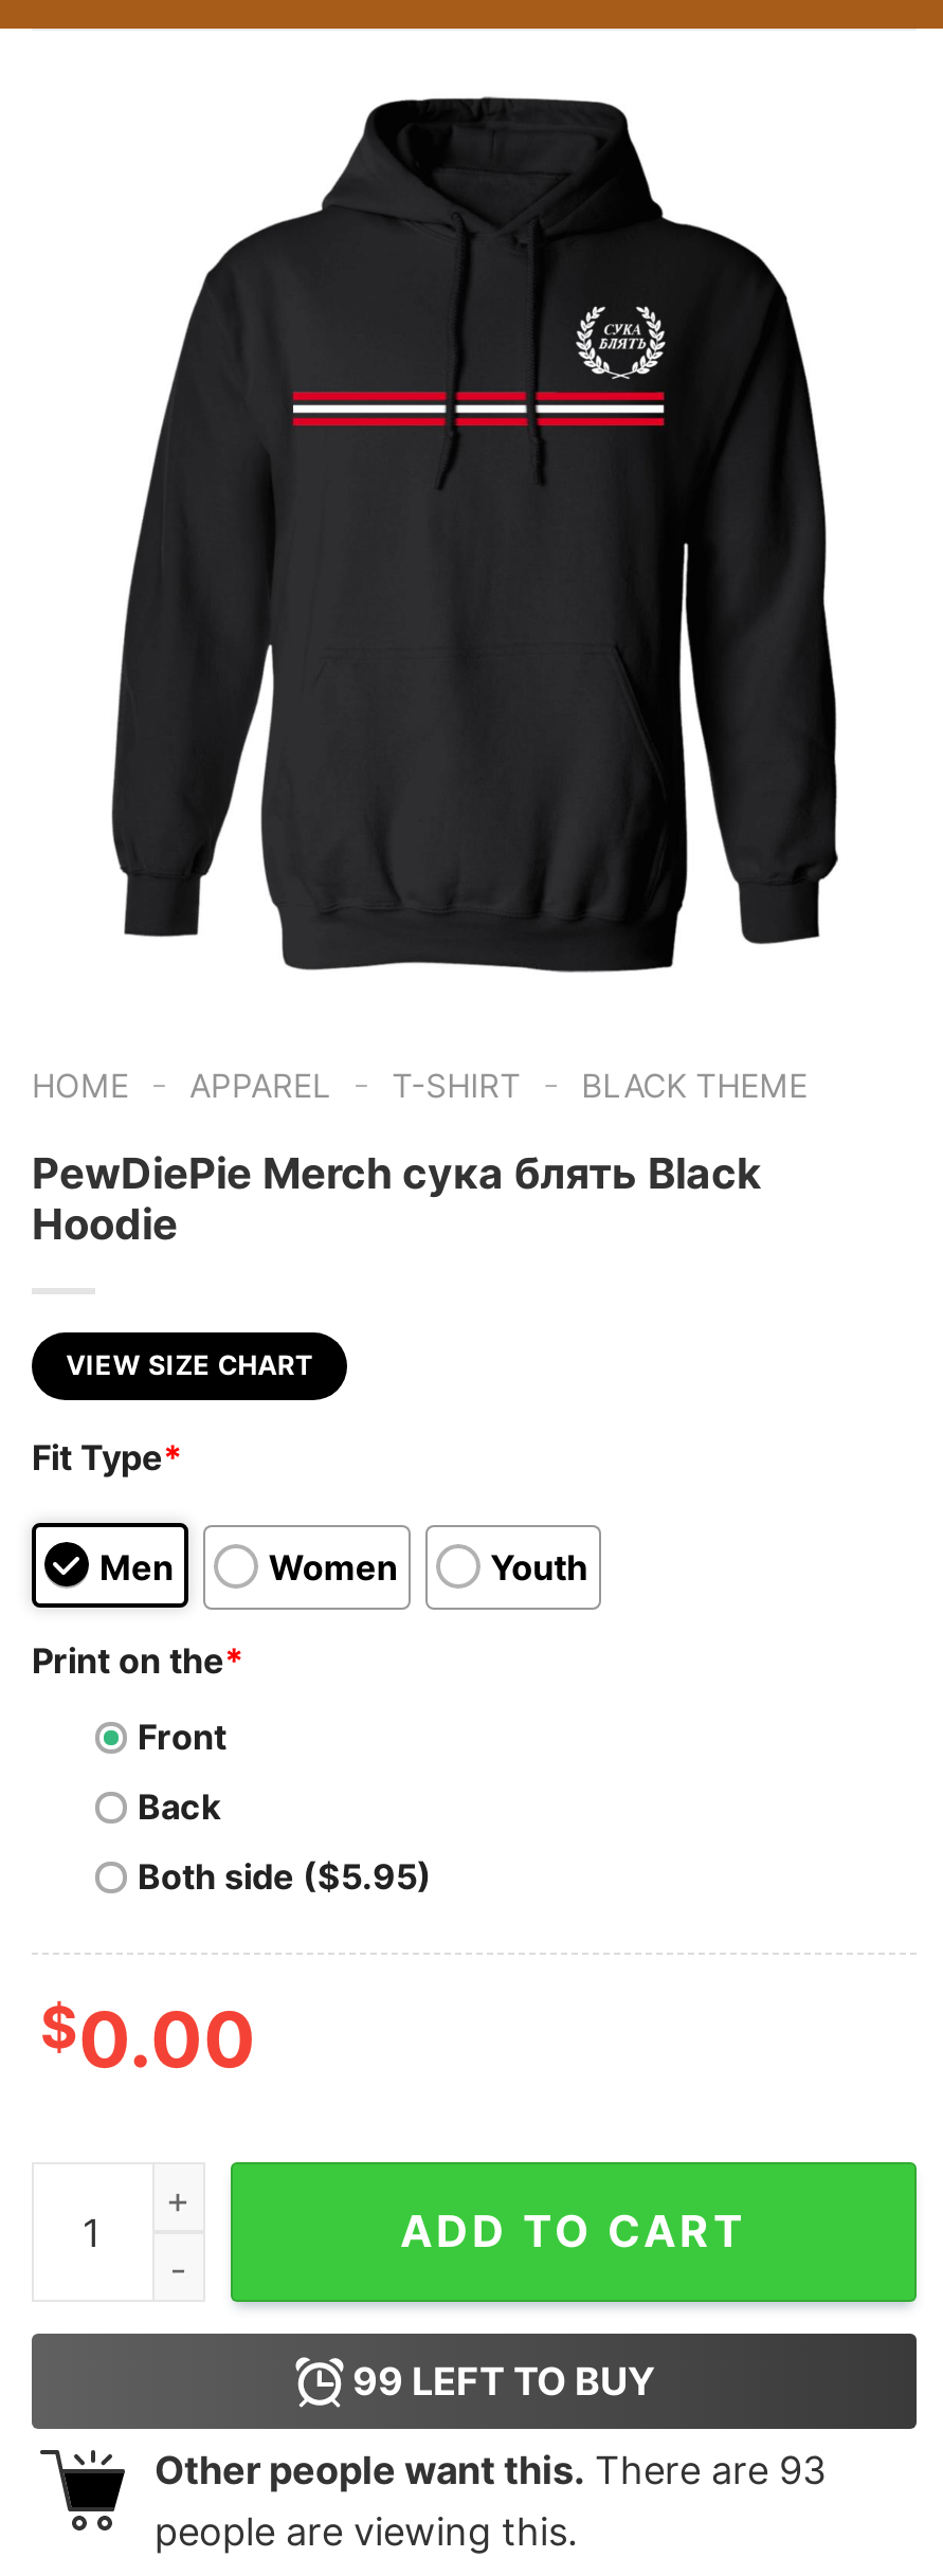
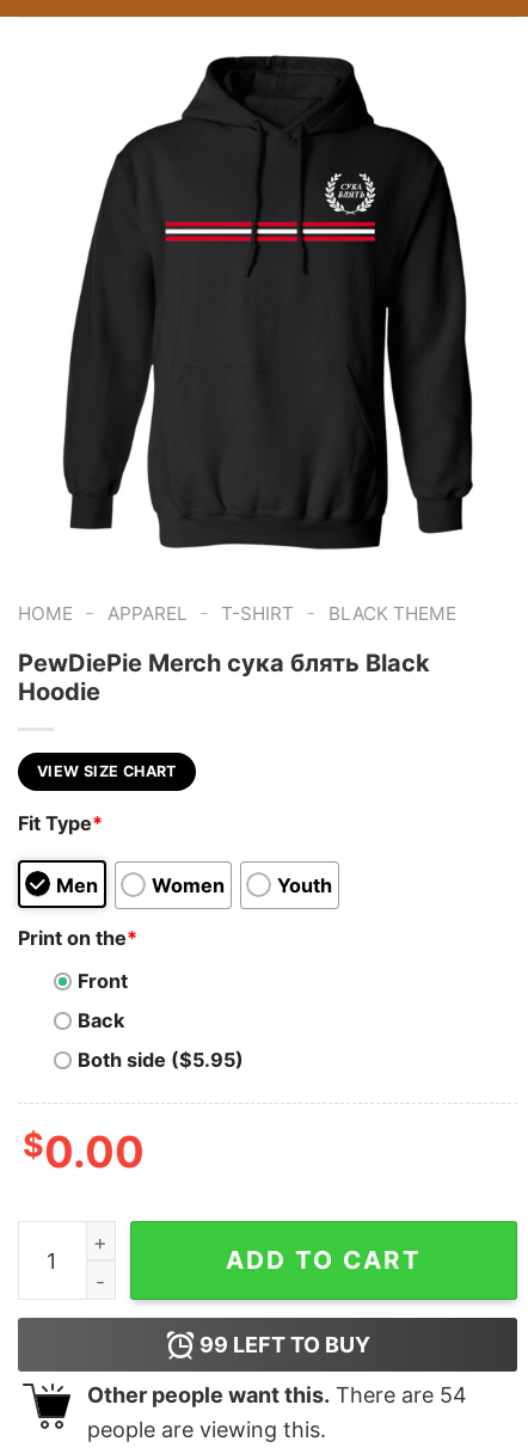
- Other people want this. There are 93
+ Other people want this. There are 54
